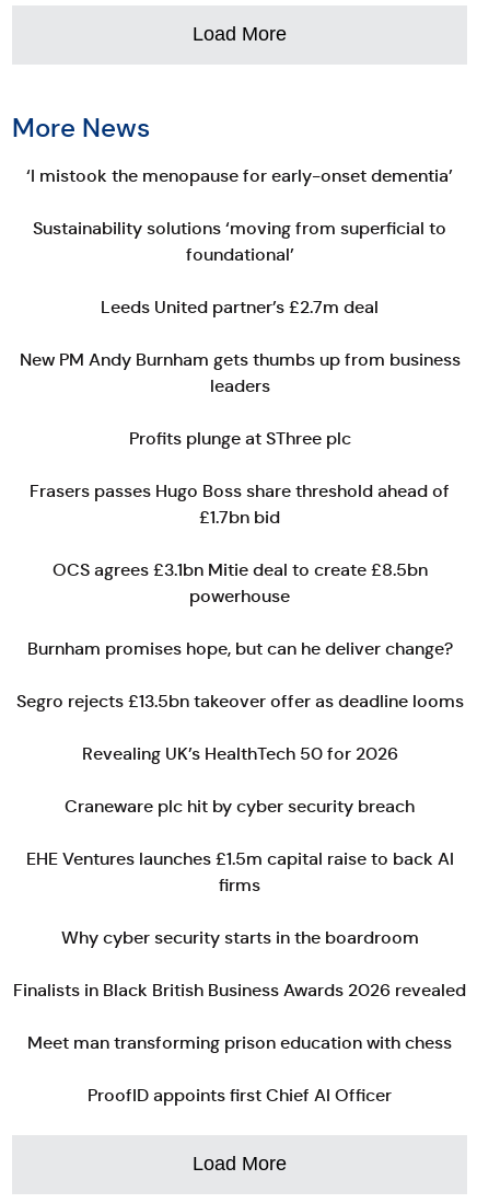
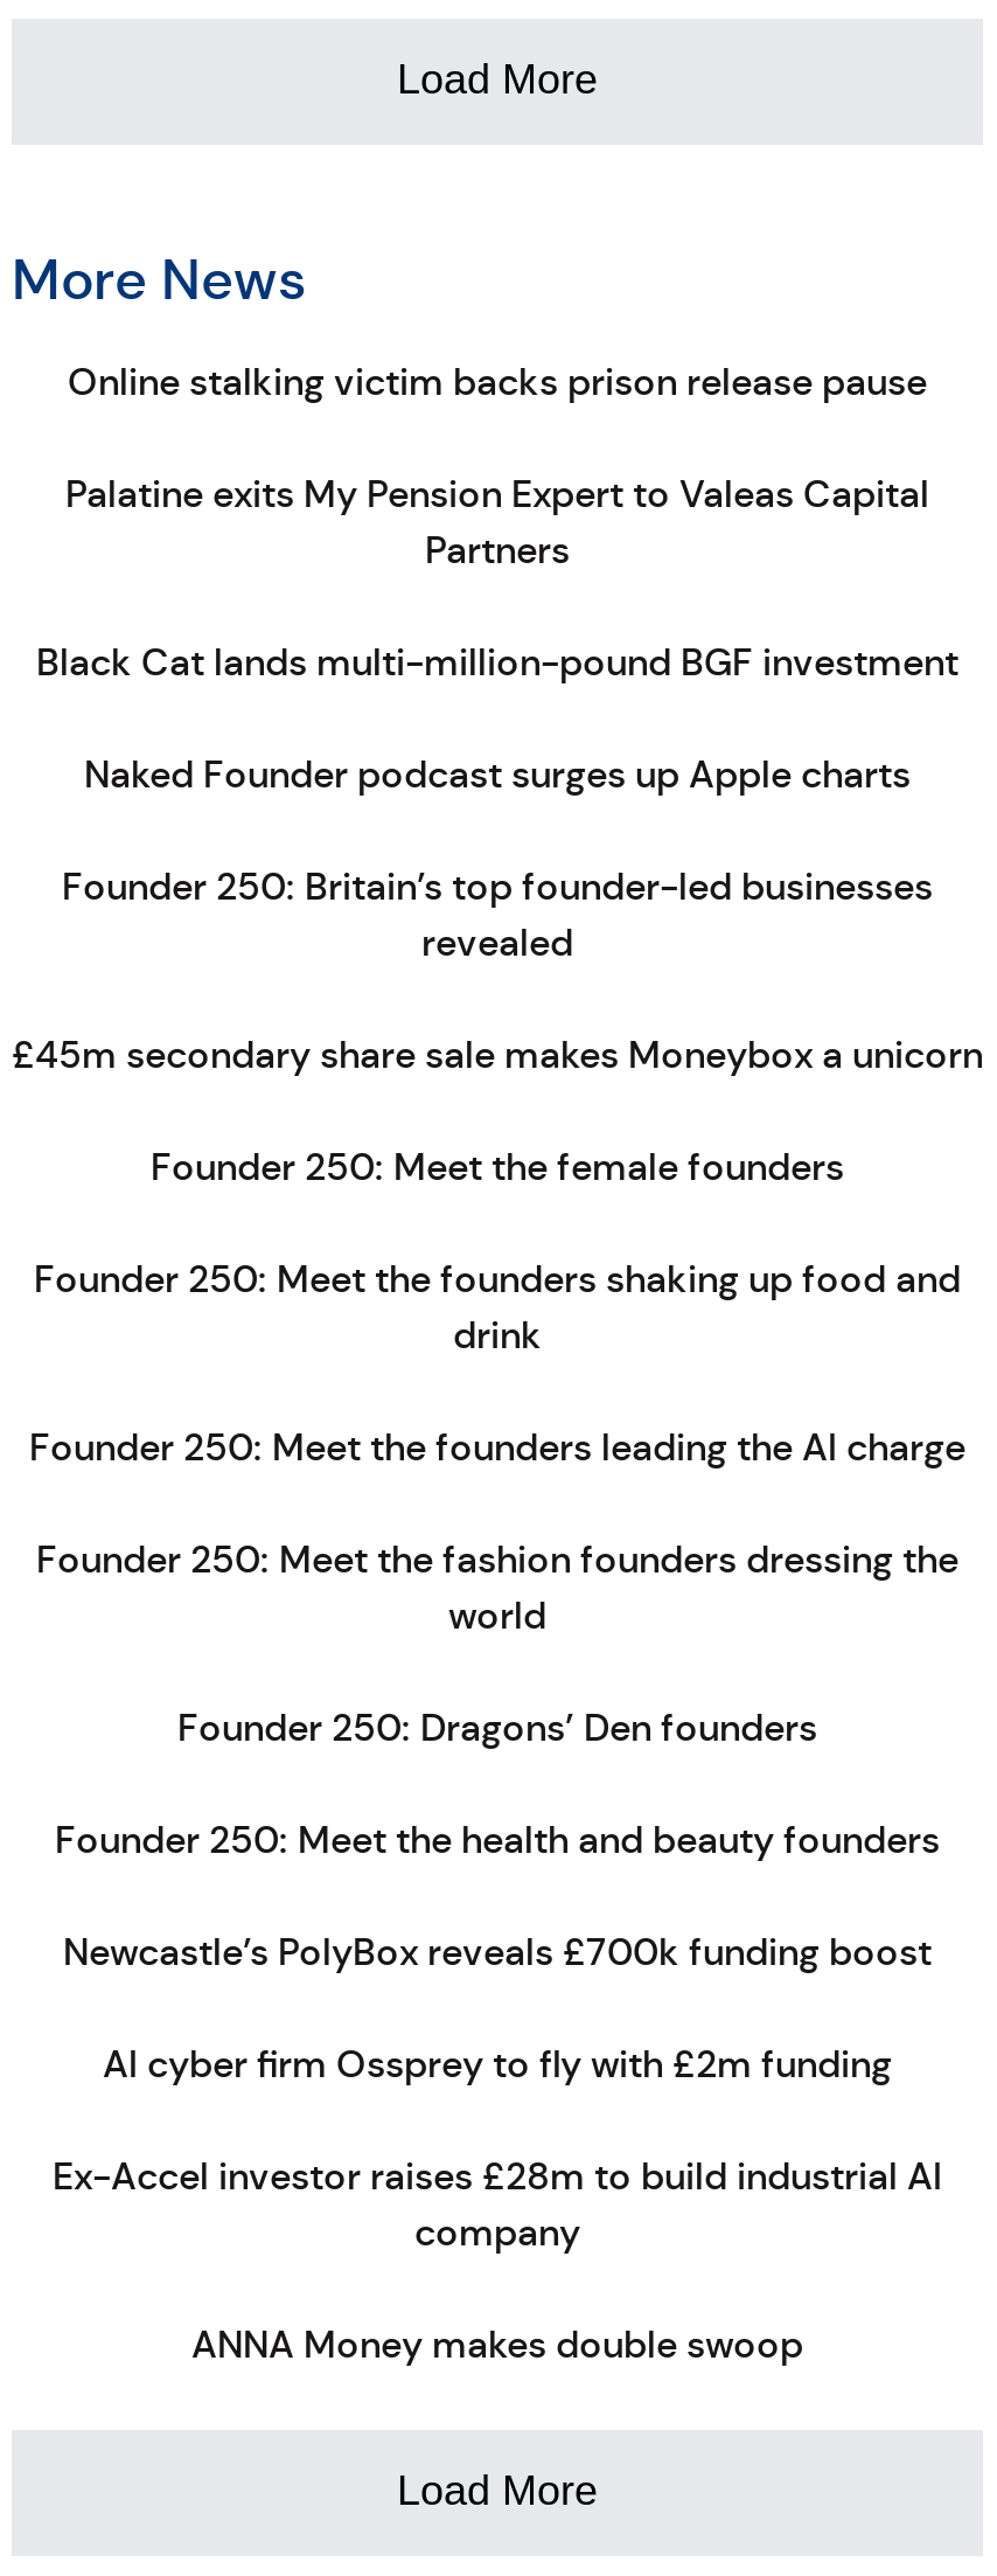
- ‘I mistook the menopause for early-onset dementia’
+ Online stalking victim backs prison release pause

- Sustainability solutions ‘moving from superficial to
- foundational’
+ Palatine exits My Pension Expert to Valeas Capital
+ Partners

- Leeds United partner’s £2.7m deal
+ Black Cat lands multi-million-pound BGF investment

- New PM Andy Burnham gets thumbs up from business
- leaders
+ Naked Founder podcast surges up Apple charts

- Profits plunge at SThree plc
+ Founder 250: Britain’s top founder-led businesses
+ revealed

- Frasers passes Hugo Boss share threshold ahead of
- £1.7bn bid
+ £45m secondary share sale makes Moneybox a unicorn

- OCS agrees £3.1bn Mitie deal to create £8.5bn
- powerhouse
+ Founder 250: Meet the female founders

- Burnham promises hope, but can he deliver change?
+ Founder 250: Meet the founders shaking up food and
+ drink

- Segro rejects £13.5bn takeover offer as deadline looms
+ Founder 250: Meet the founders leading the AI charge

- Revealing UK’s HealthTech 50 for 2026
+ Founder 250: Meet the fashion founders dressing the
+ world

- Craneware plc hit by cyber security breach
+ Founder 250: Dragons’ Den founders

- EHE Ventures launches £1.5m capital raise to back AI
- firms
+ Founder 250: Meet the health and beauty founders

- Why cyber security starts in the boardroom
+ Newcastle’s PolyBox reveals £700k funding boost

- Finalists in Black British Business Awards 2026 revealed
+ AI cyber firm Ossprey to fly with £2m funding

- Meet man transforming prison education with chess
+ Ex-Accel investor raises £28m to build industrial AI
+ company

- ProofID appoints first Chief AI Officer
+ ANNA Money makes double swoop
